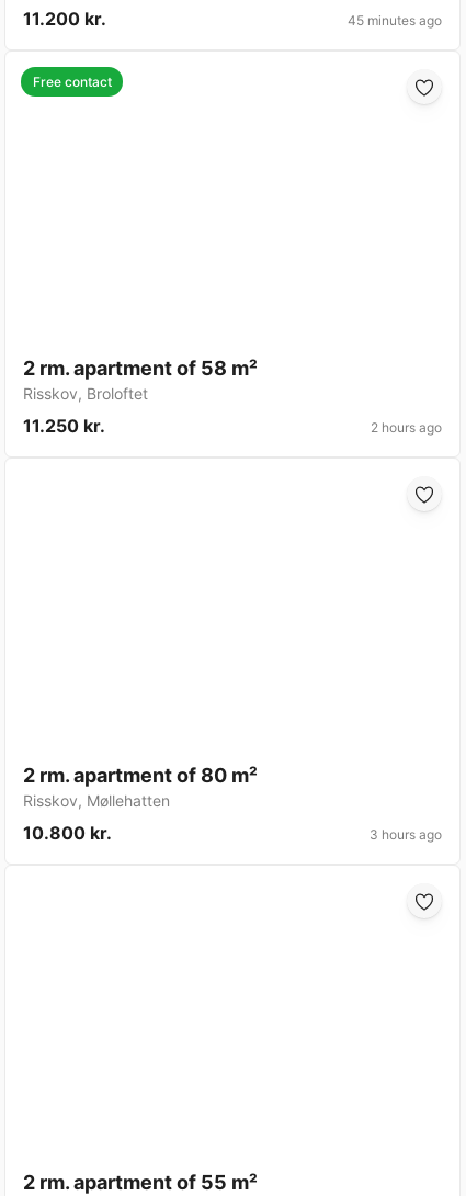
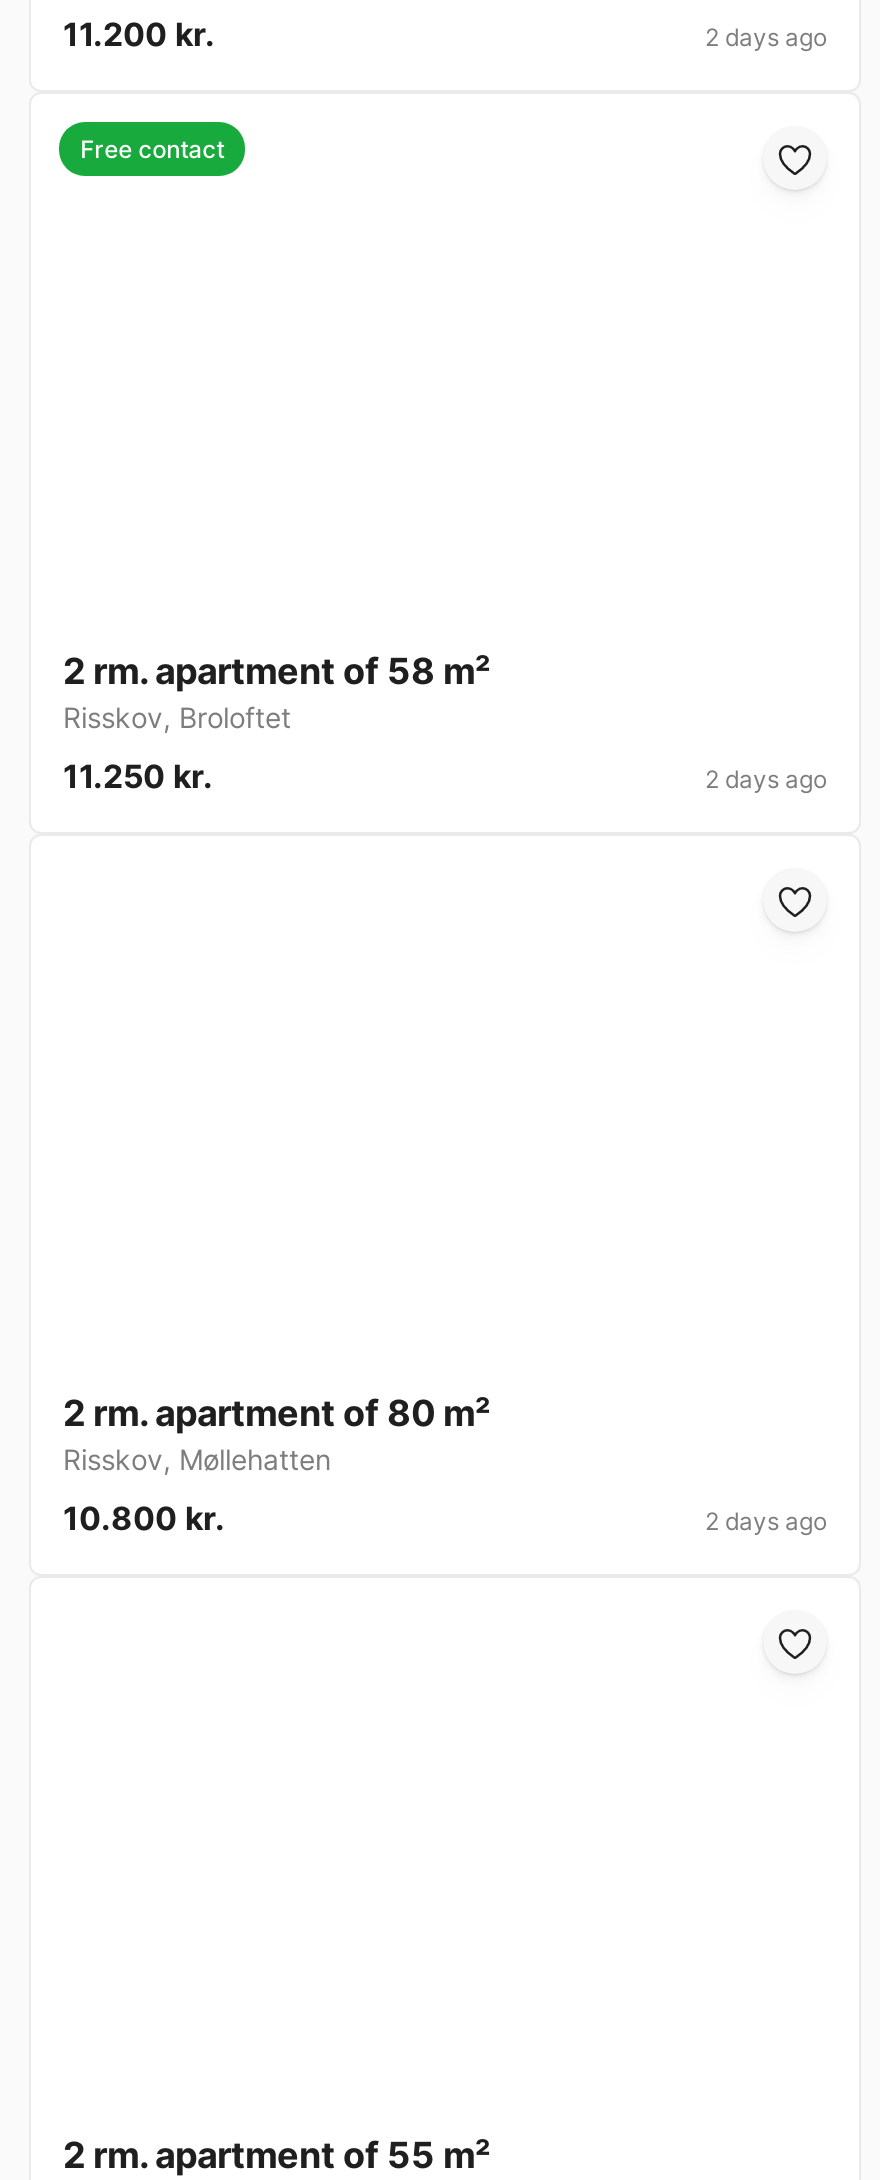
- 45 minutes ago
+ 2 days ago

- 2 hours ago
+ 2 days ago

- 3 hours ago
+ 2 days ago
